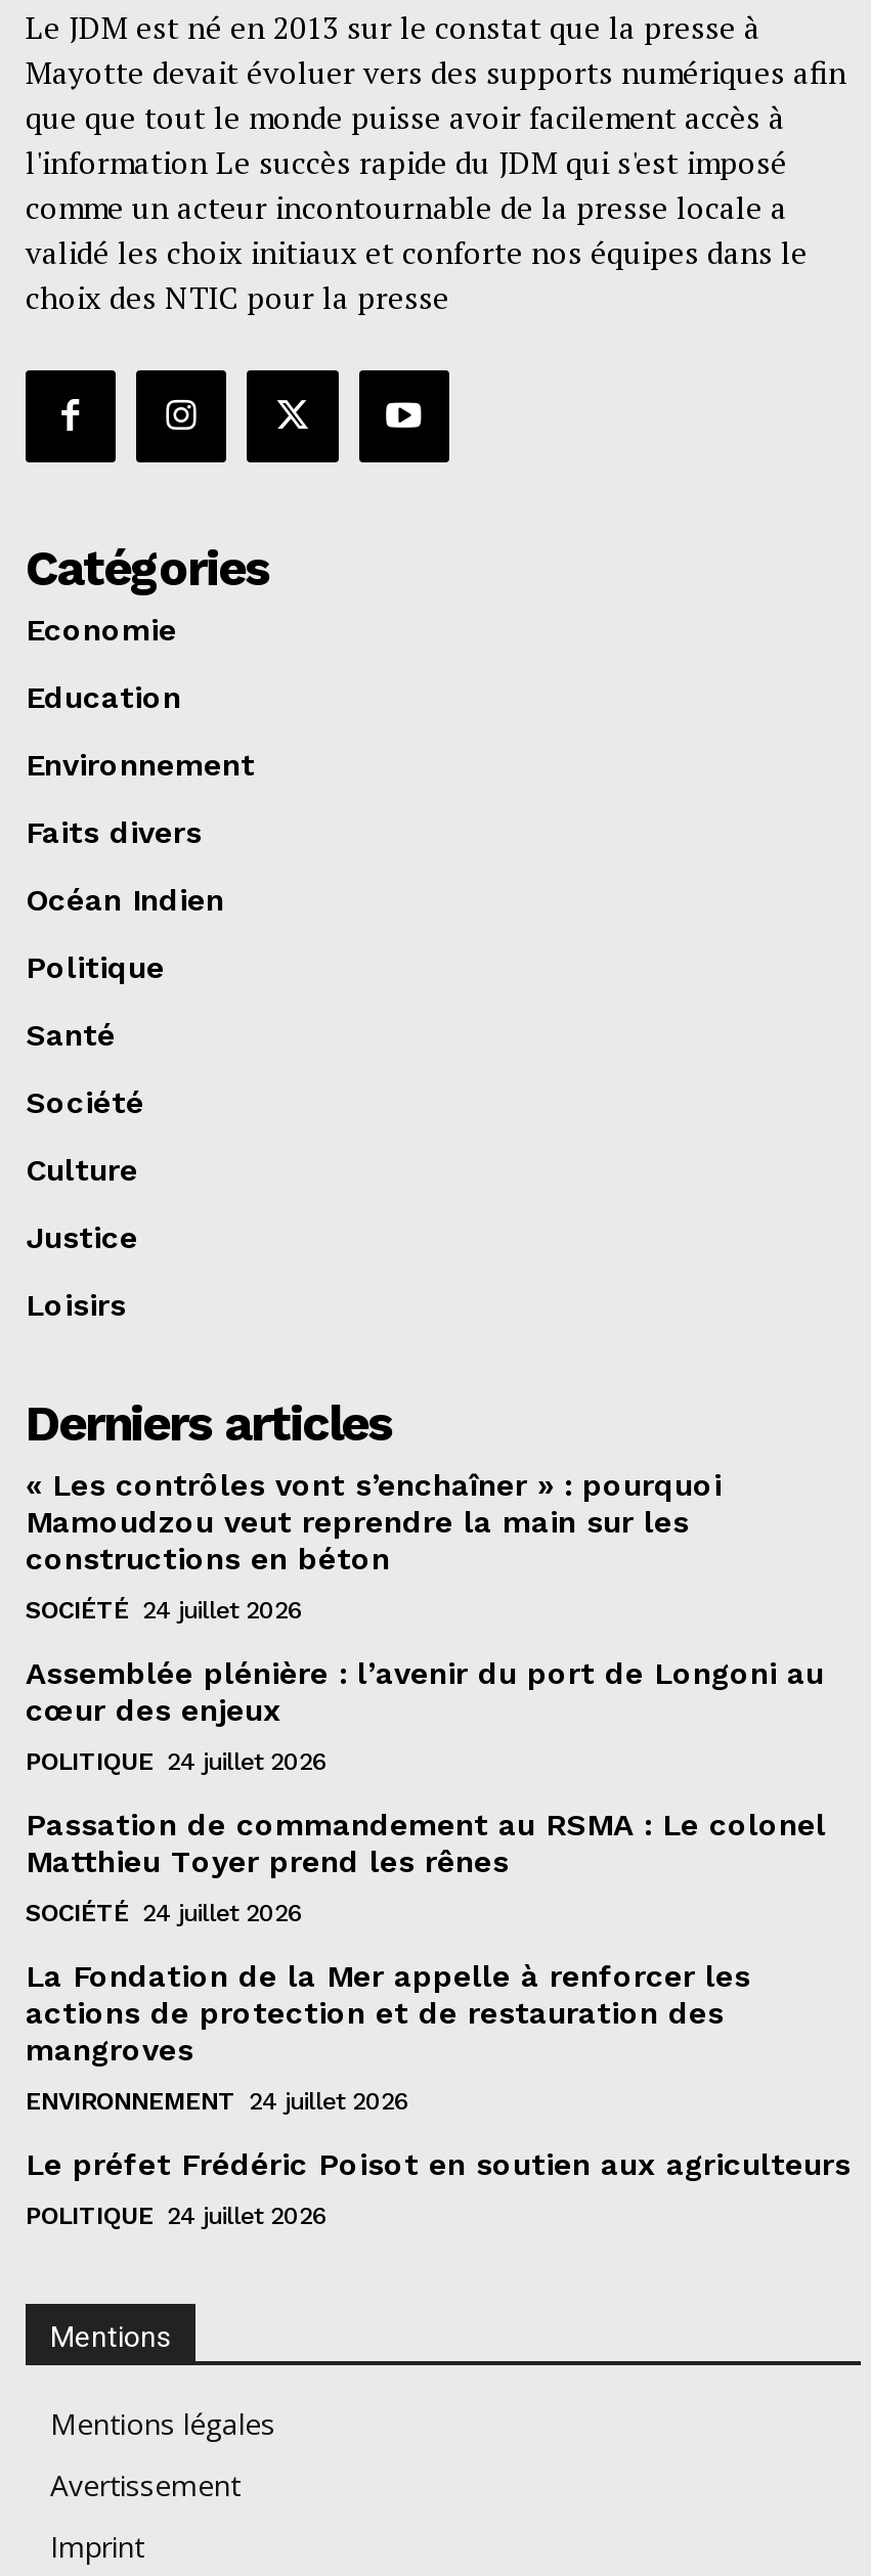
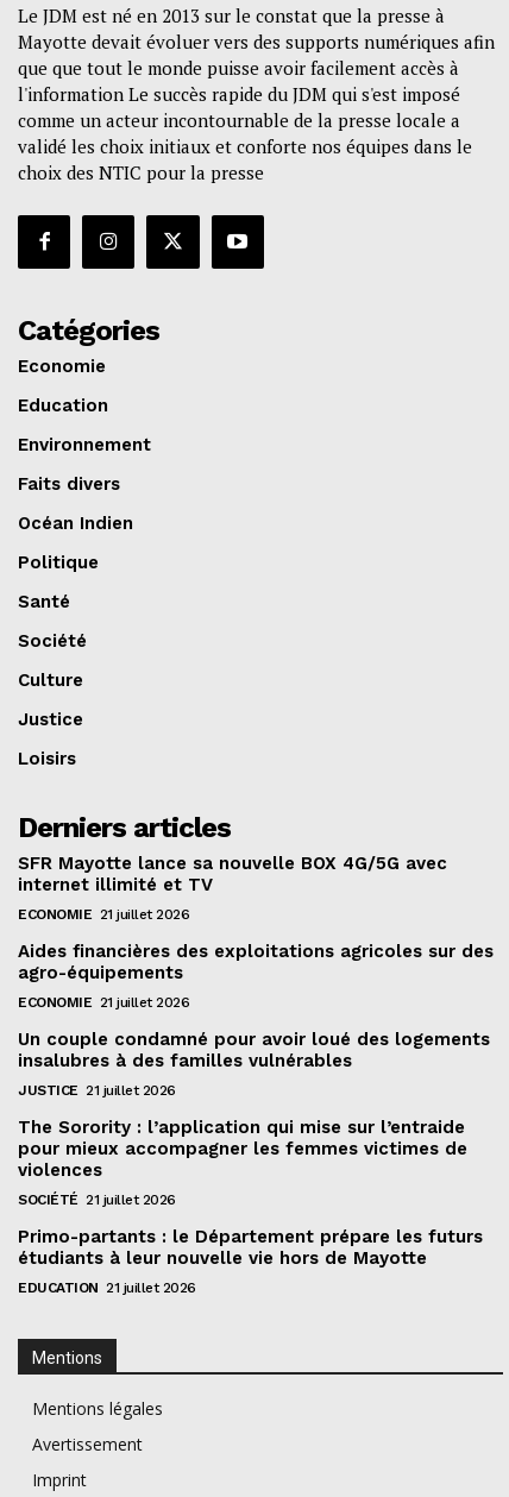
- « Les contrôles vont s’enchaîner » : pourquoi
- Mamoudzou veut reprendre la main sur les
- constructions en béton
+ SFR Mayotte lance sa nouvelle BOX 4G/5G avec
+ internet illimité et TV

- SOCIÉTÉ 24 juillet 2026
+ ECONOMIE 21 juillet 2026

- Assemblée plénière : l’avenir du port de Longoni au
- cœur des enjeux
+ Aides financières des exploitations agricoles sur des
+ agro-équipements

- POLITIQUE 24 juillet 2026
+ ECONOMIE 21 juillet 2026

- Passation de commandement au RSMA : Le colonel
- Matthieu Toyer prend les rênes
+ Un couple condamné pour avoir loué des logements
+ insalubres à des familles vulnérables

- SOCIÉTÉ 24 juillet 2026
+ JUSTICE 21 juillet 2026

- La Fondation de la Mer appelle à renforcer les
- actions de protection et de restauration des
- mangroves
+ The Sorority : l’application qui mise sur l’entraide
+ pour mieux accompagner les femmes victimes de
+ violences

- ENVIRONNEMENT 24 juillet 2026
+ SOCIÉTÉ 21 juillet 2026

- Le préfet Frédéric Poisot en soutien aux agriculteurs
+ Primo-partants : le Département prépare les futurs
+ étudiants à leur nouvelle vie hors de Mayotte

- POLITIQUE 24 juillet 2026
+ EDUCATION 21 juillet 2026
